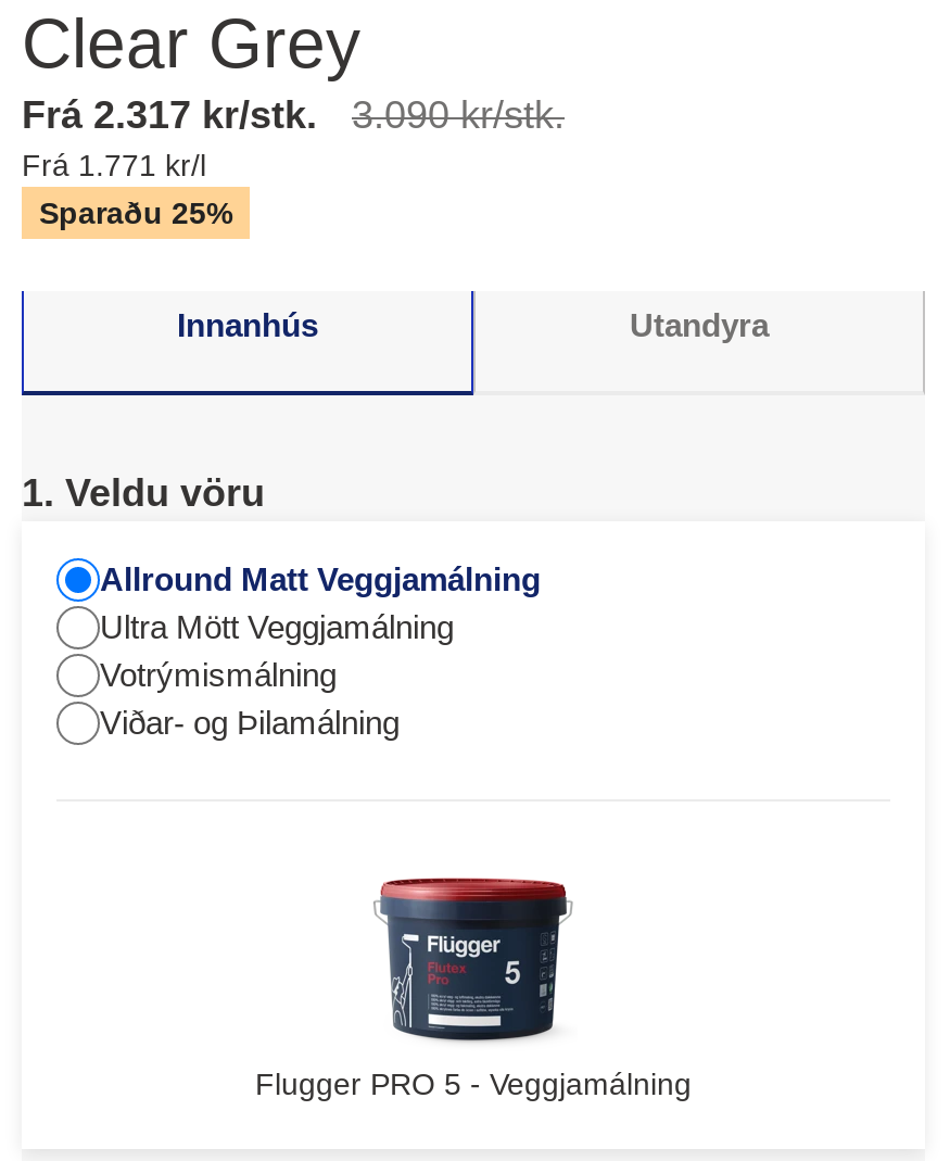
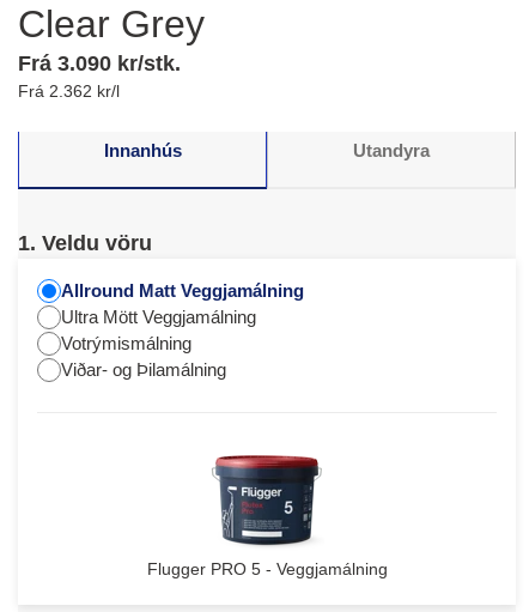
- Frá 2.317 kr/stk.
- 3.090 kr/stk.
- Frá 1.771 kr/l
- Sparaðu 25%
+ Frá 3.090 kr/stk.
+ Frá 2.362 kr/l
